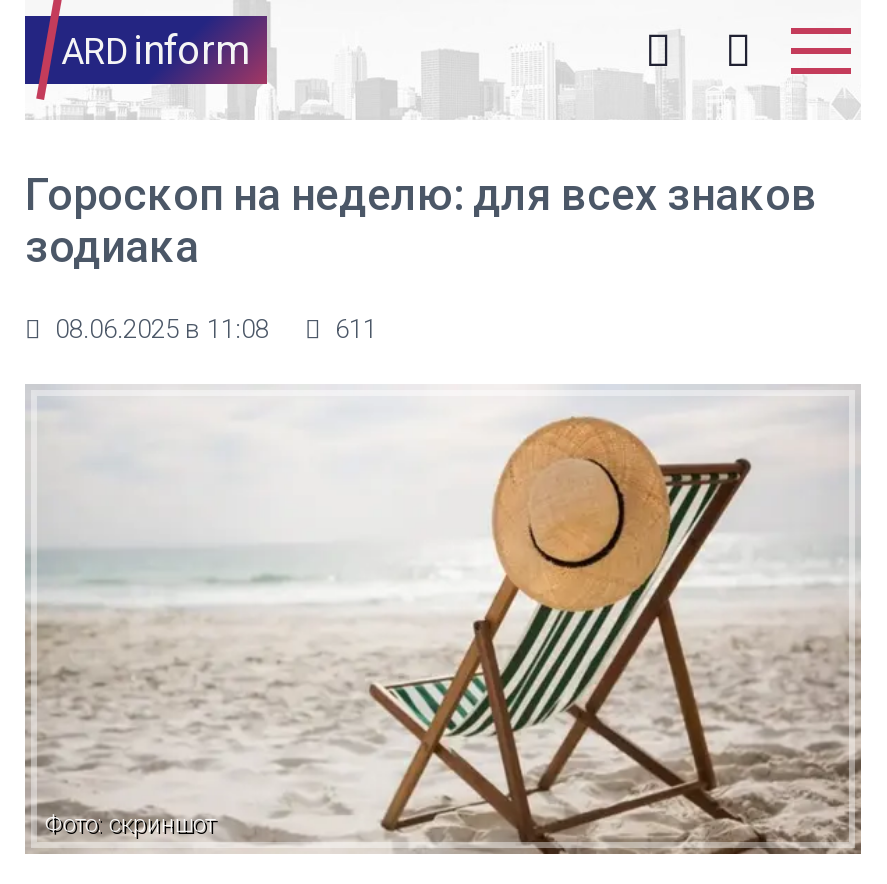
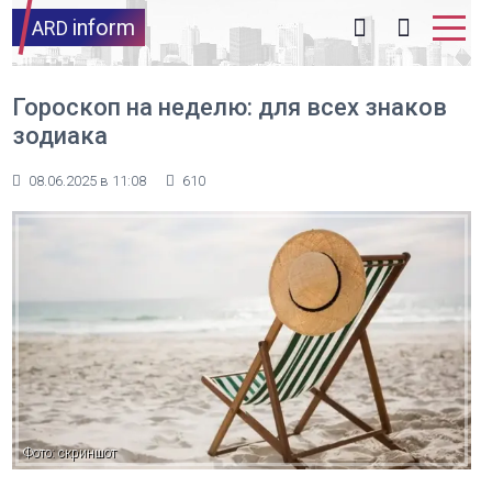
- 611
+ 610
